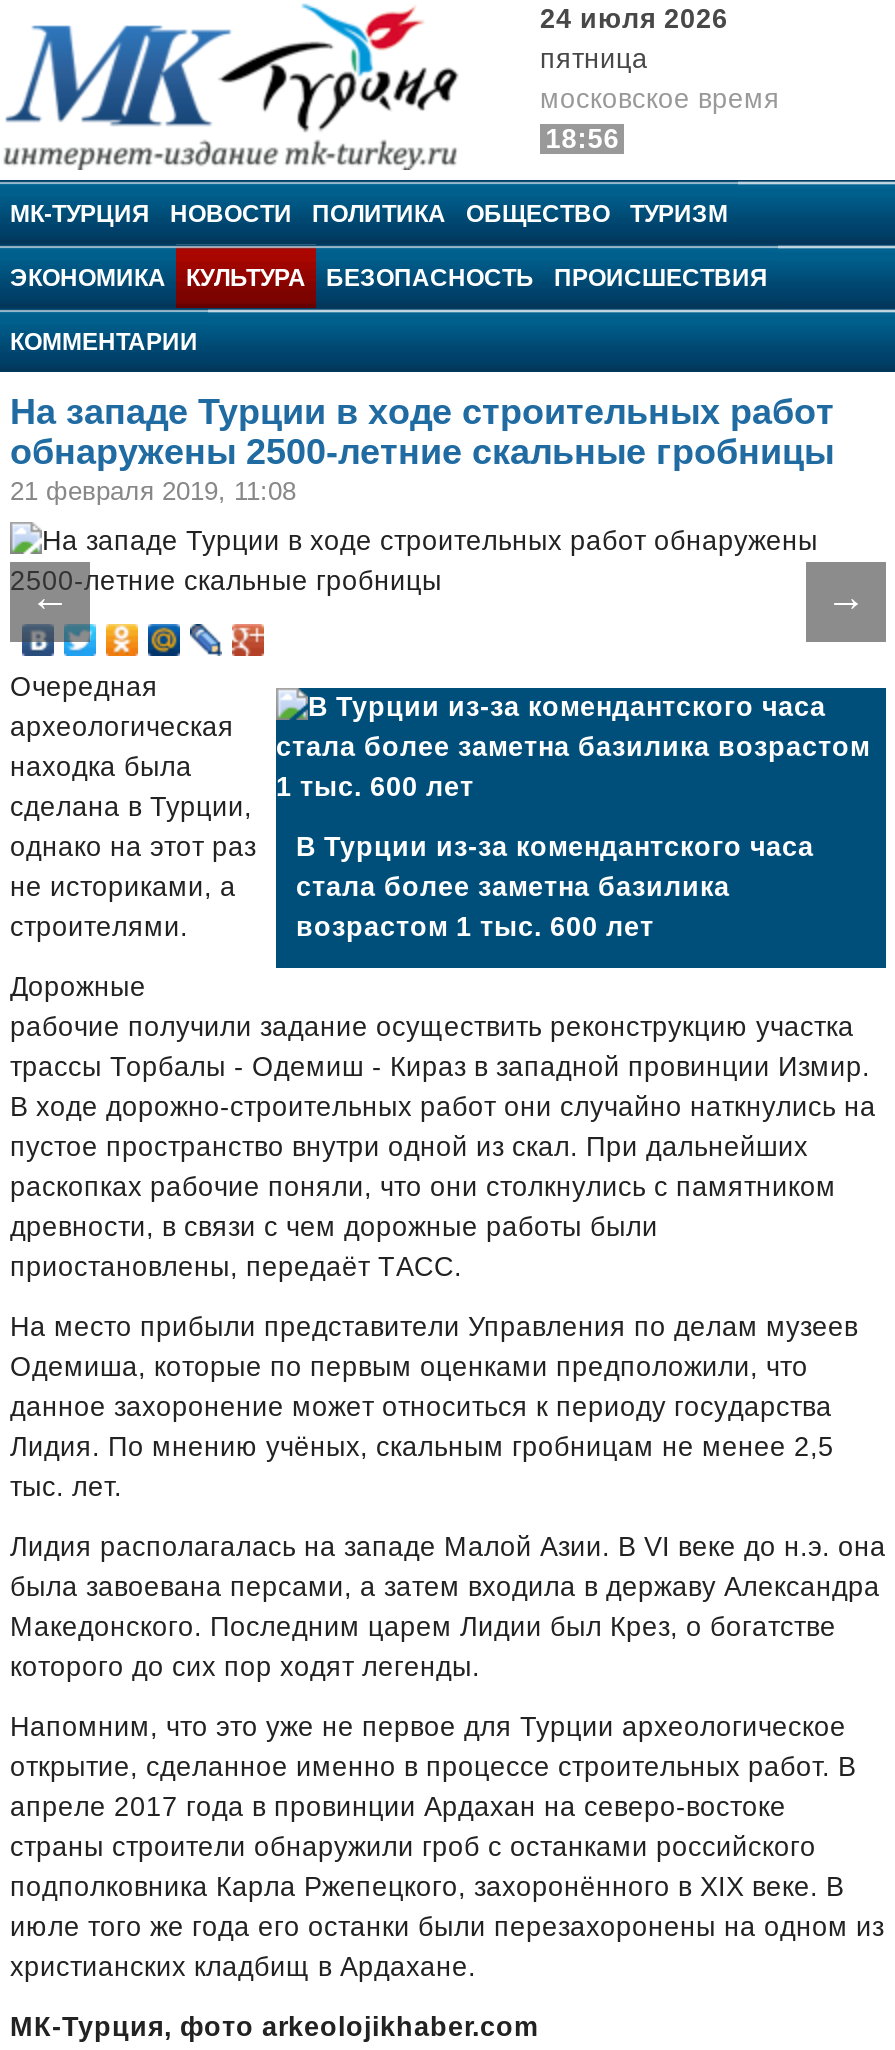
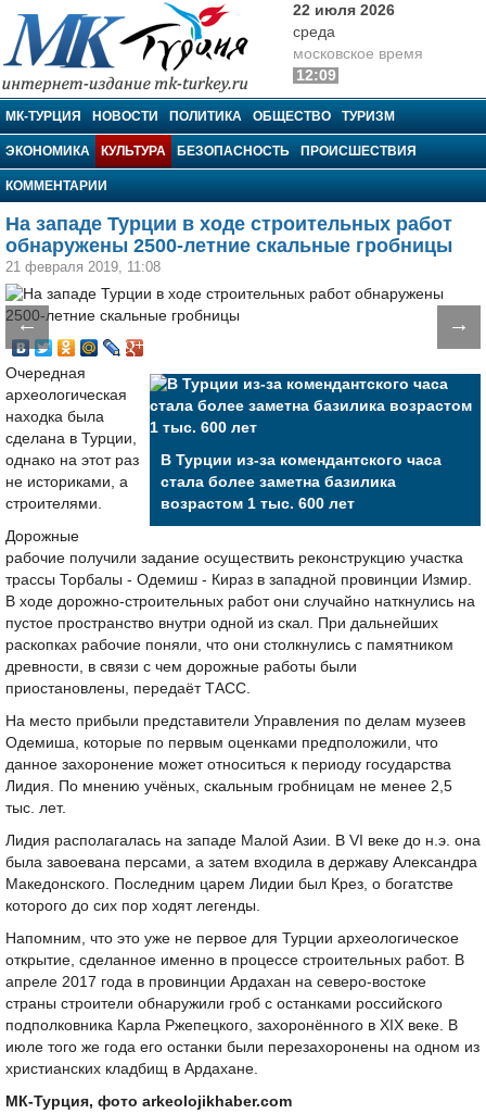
- 24 июля 2026
- пятница
+ 22 июля 2026
+ среда

- 18:56
+ 12:09
